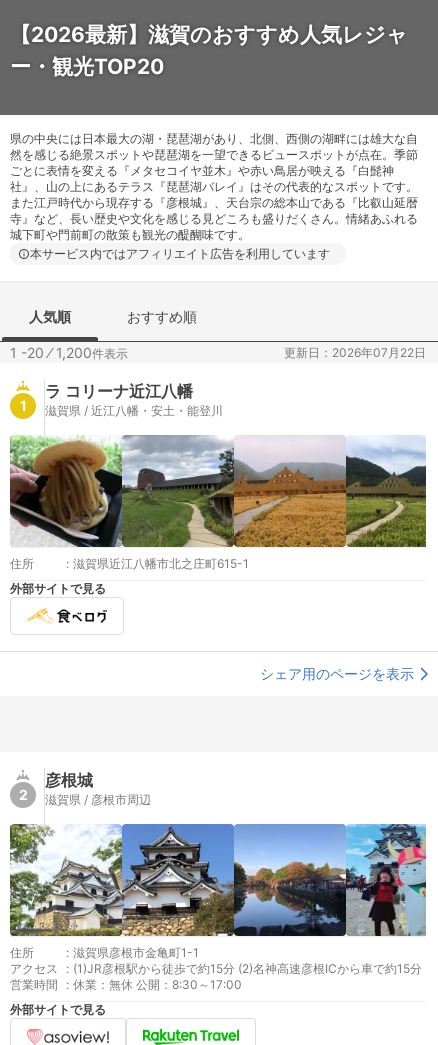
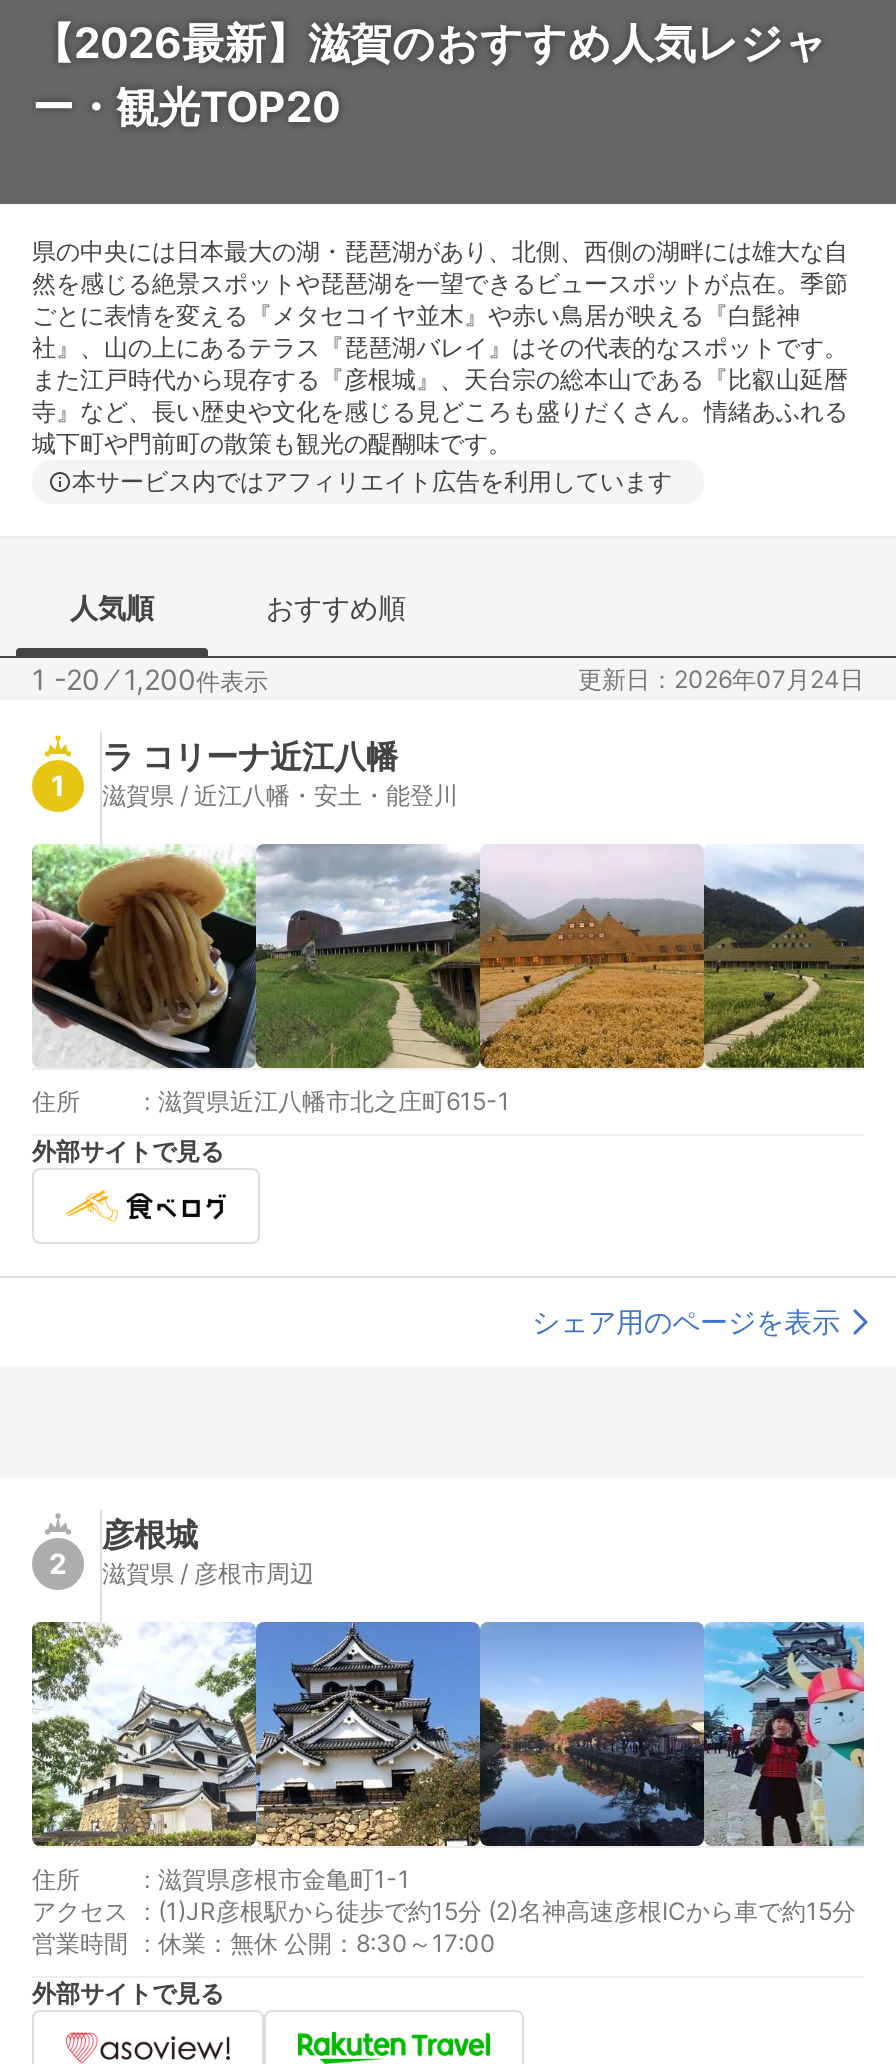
- 更新日：2026年07月22日
+ 更新日：2026年07月24日
